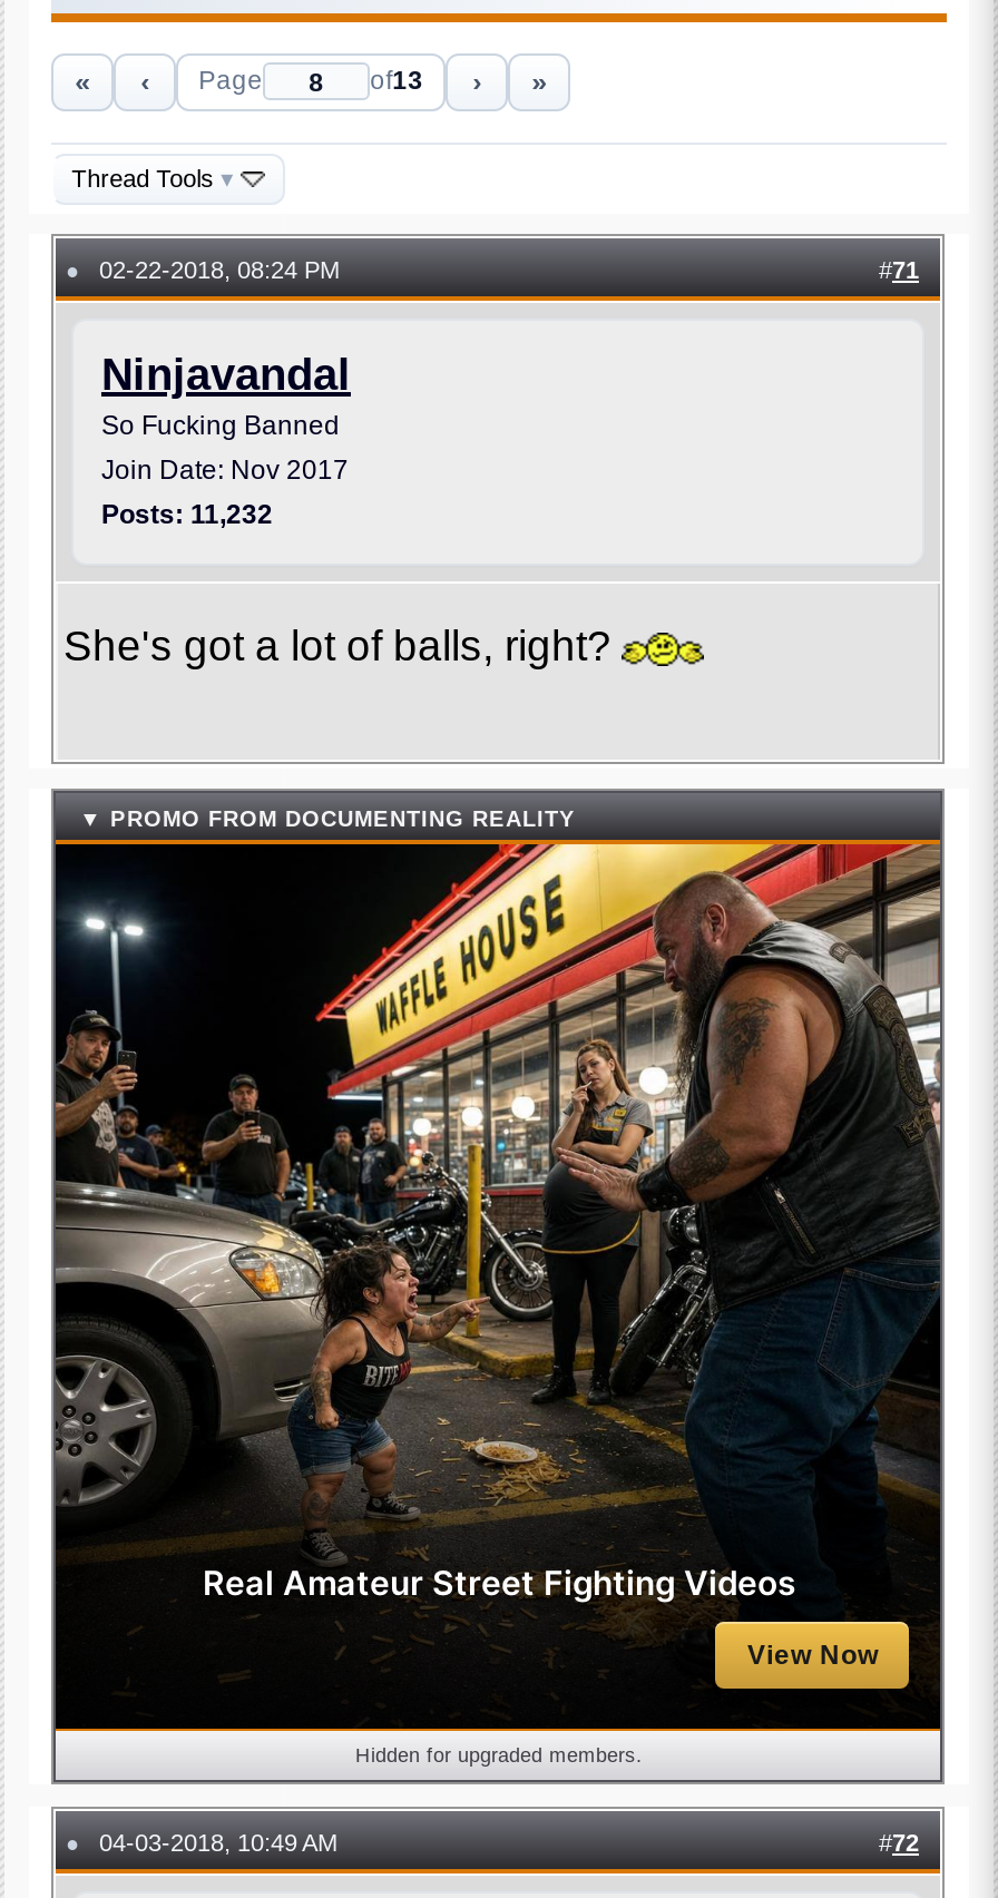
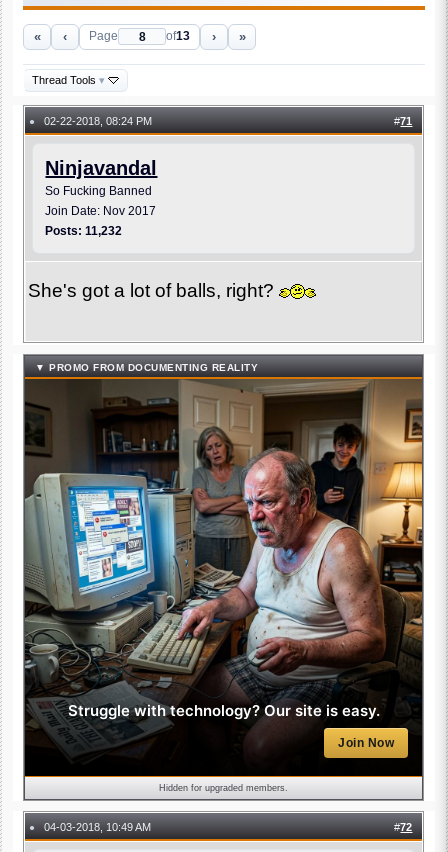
- [image]
- Real Amateur Street Fighting Videos
+ [image]
+ Struggle with technology? Our site is easy.

- View Now
+ Join Now
